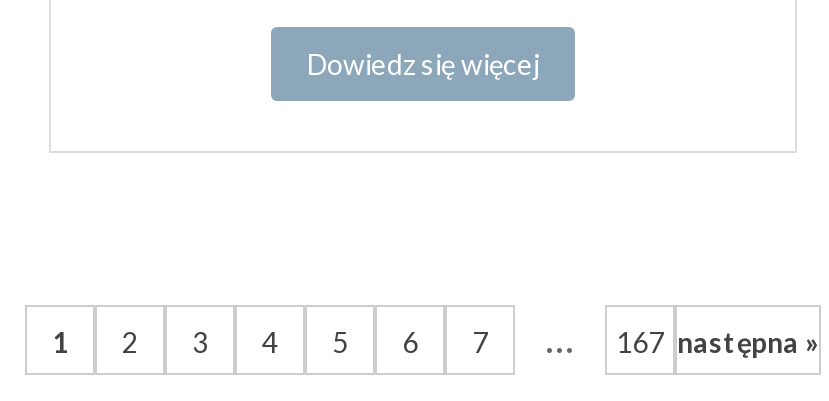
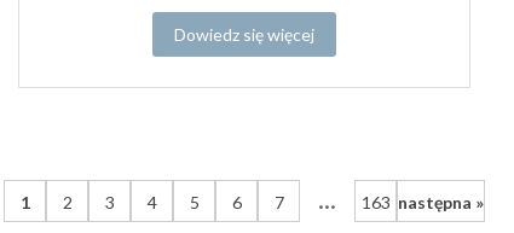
- 167 następna »
+ 163 następna »
